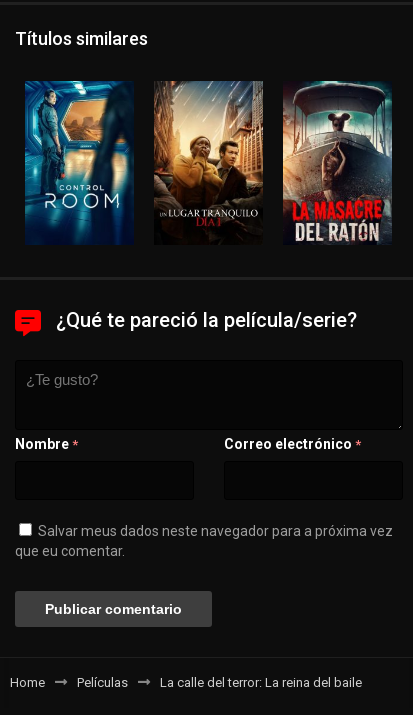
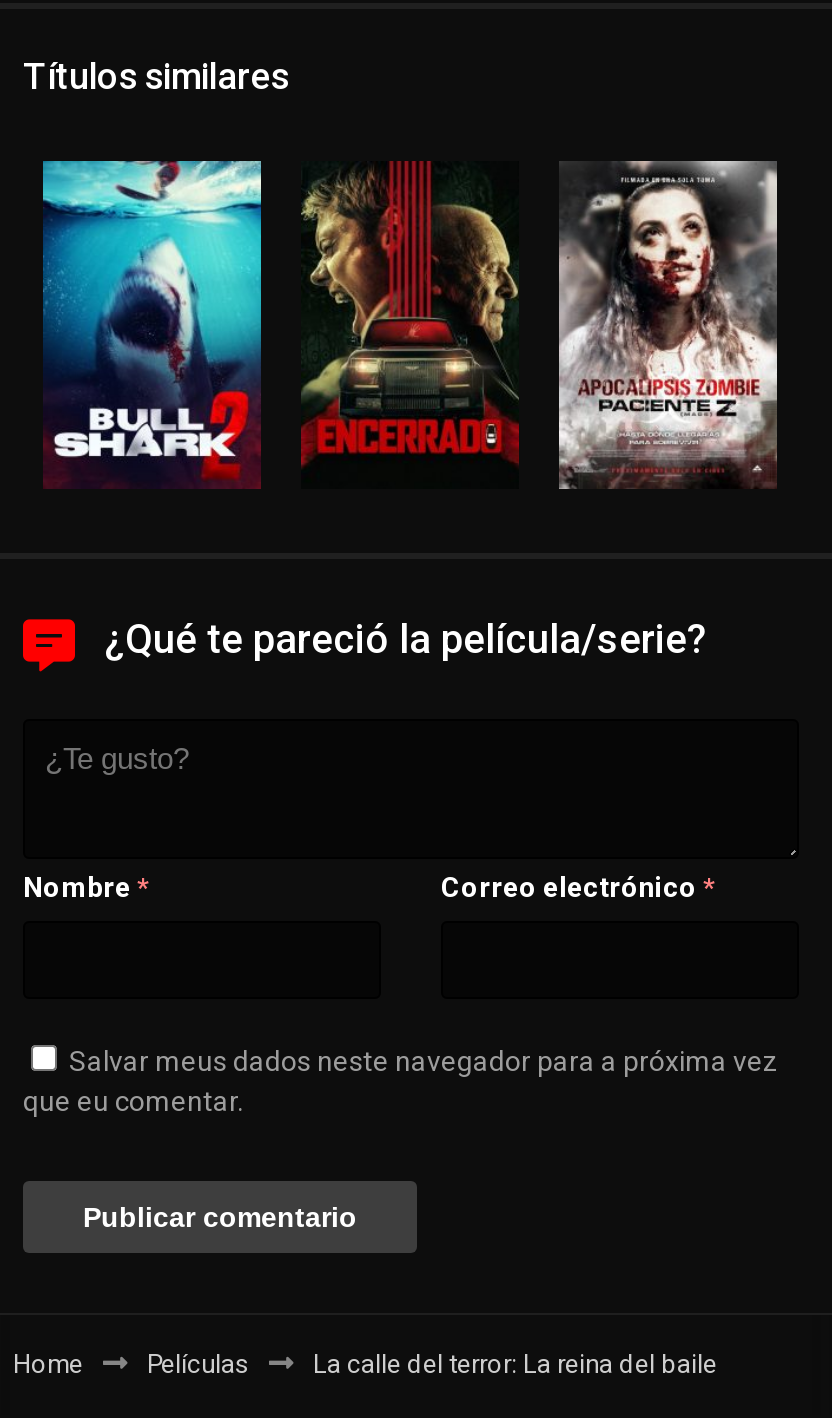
- [image]
+ [image]

- [image]
+ [image]

- [image]
+ [image]
